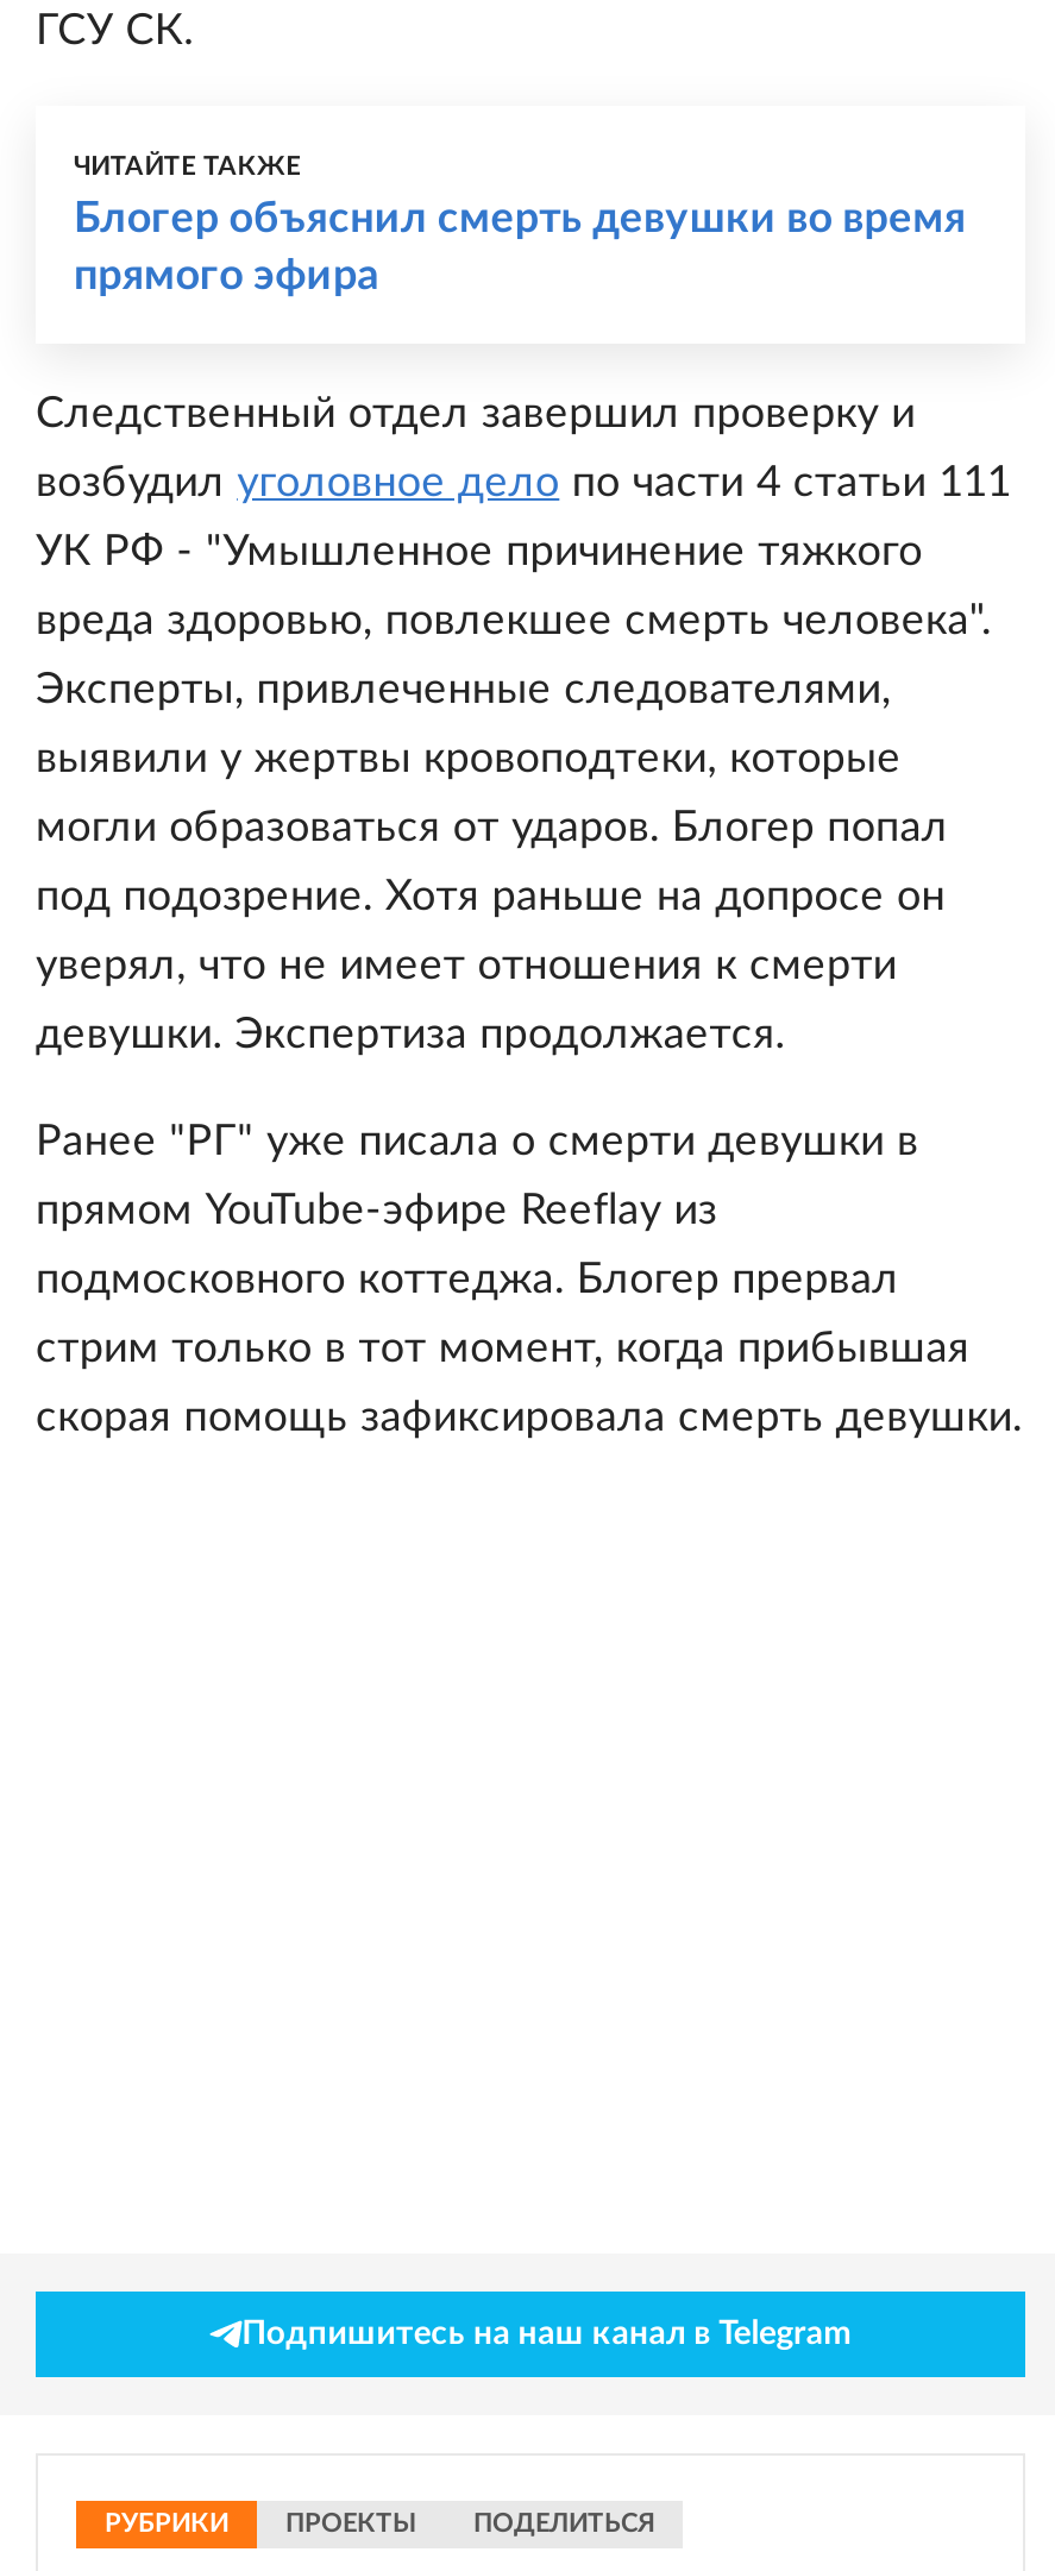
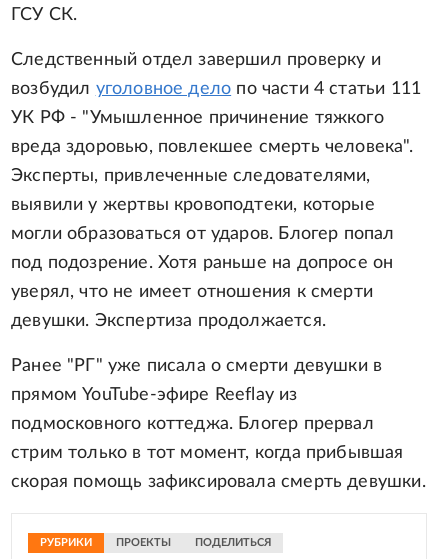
- ЧИТАЙТЕ ТАКЖЕ
- Блогер объяснил смерть девушки во время
- прямого эфира

- Подпишитесь на наш канал в Telegram
